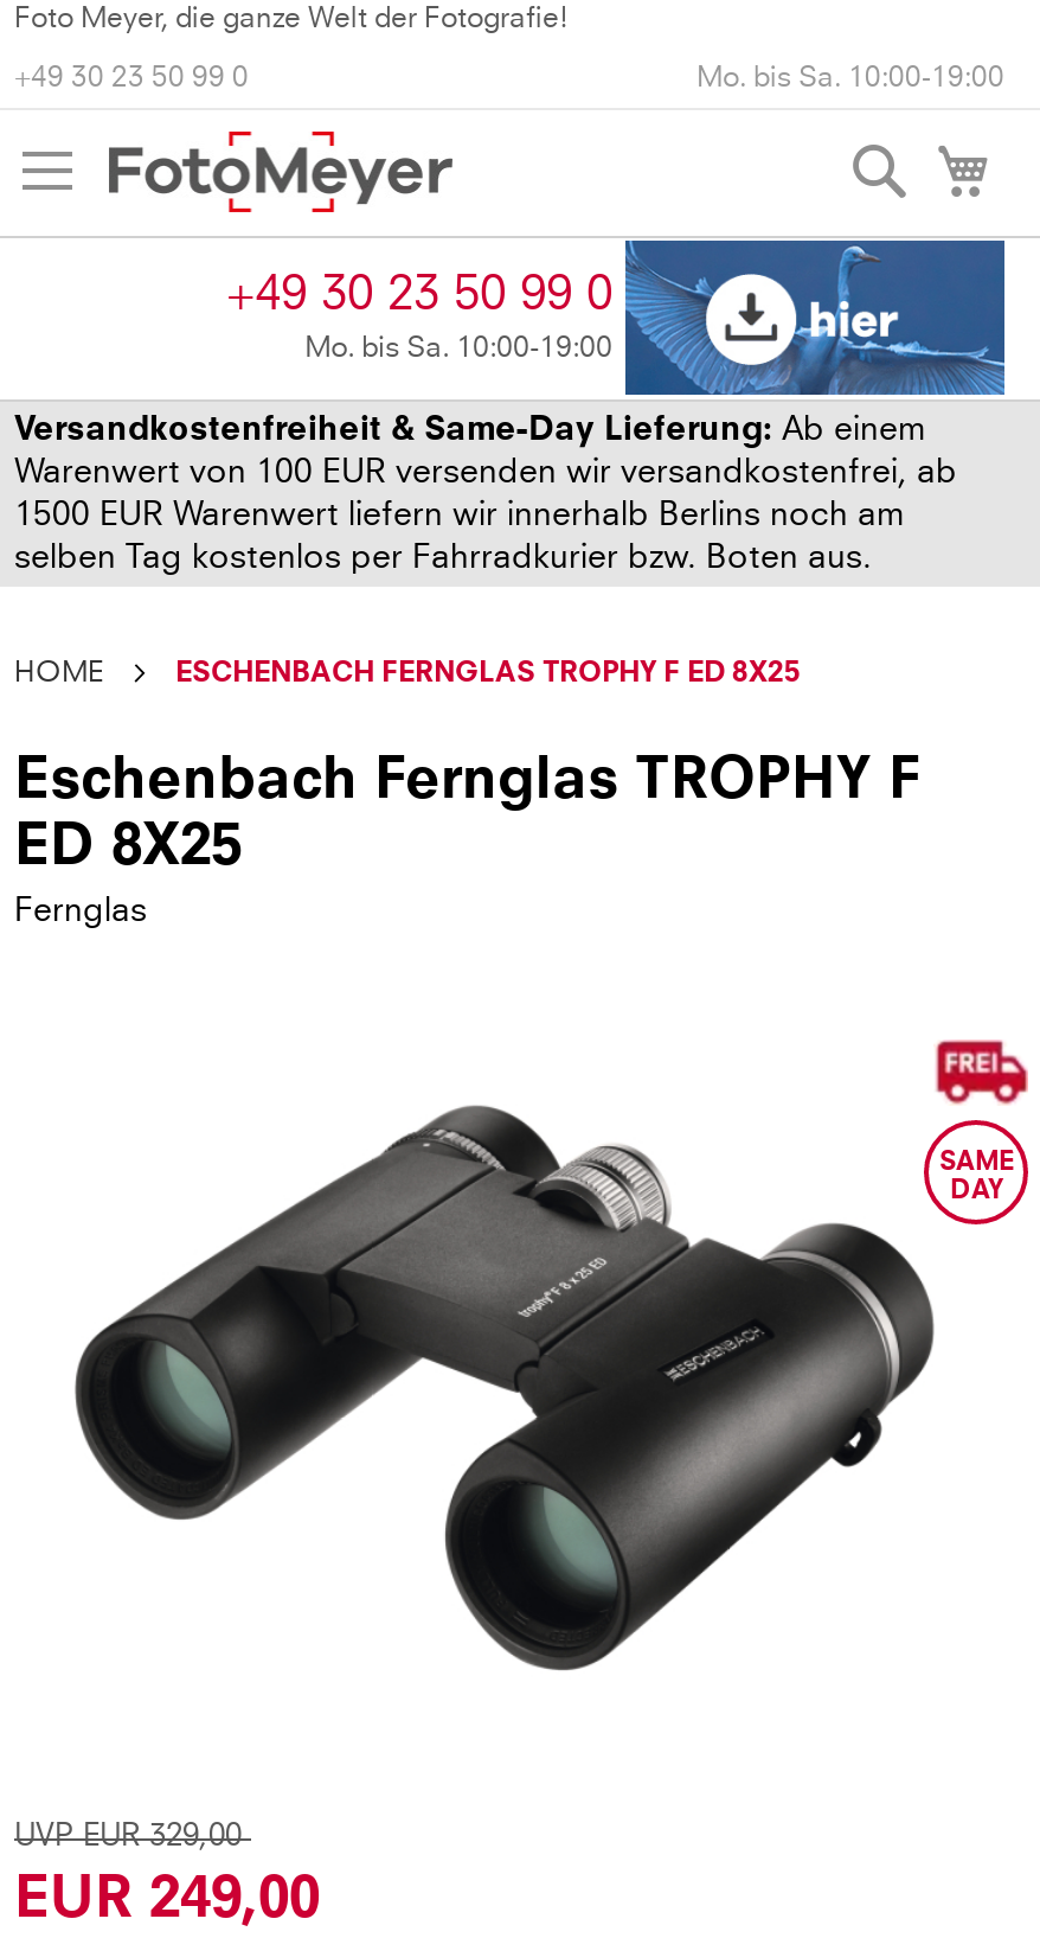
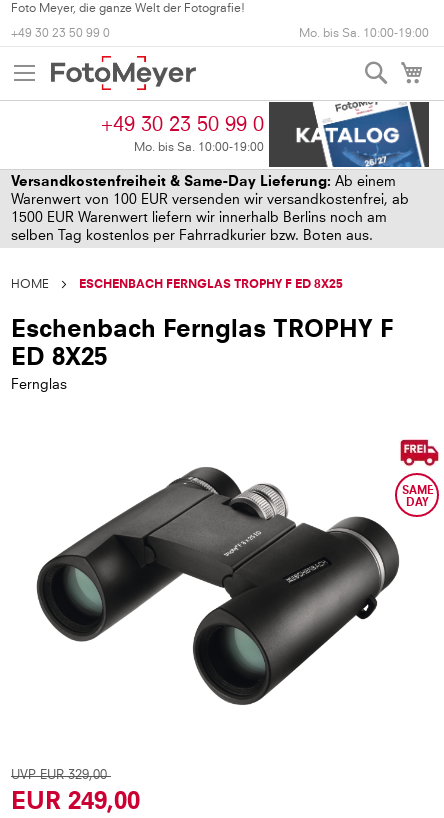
- [image]
+ [image]
